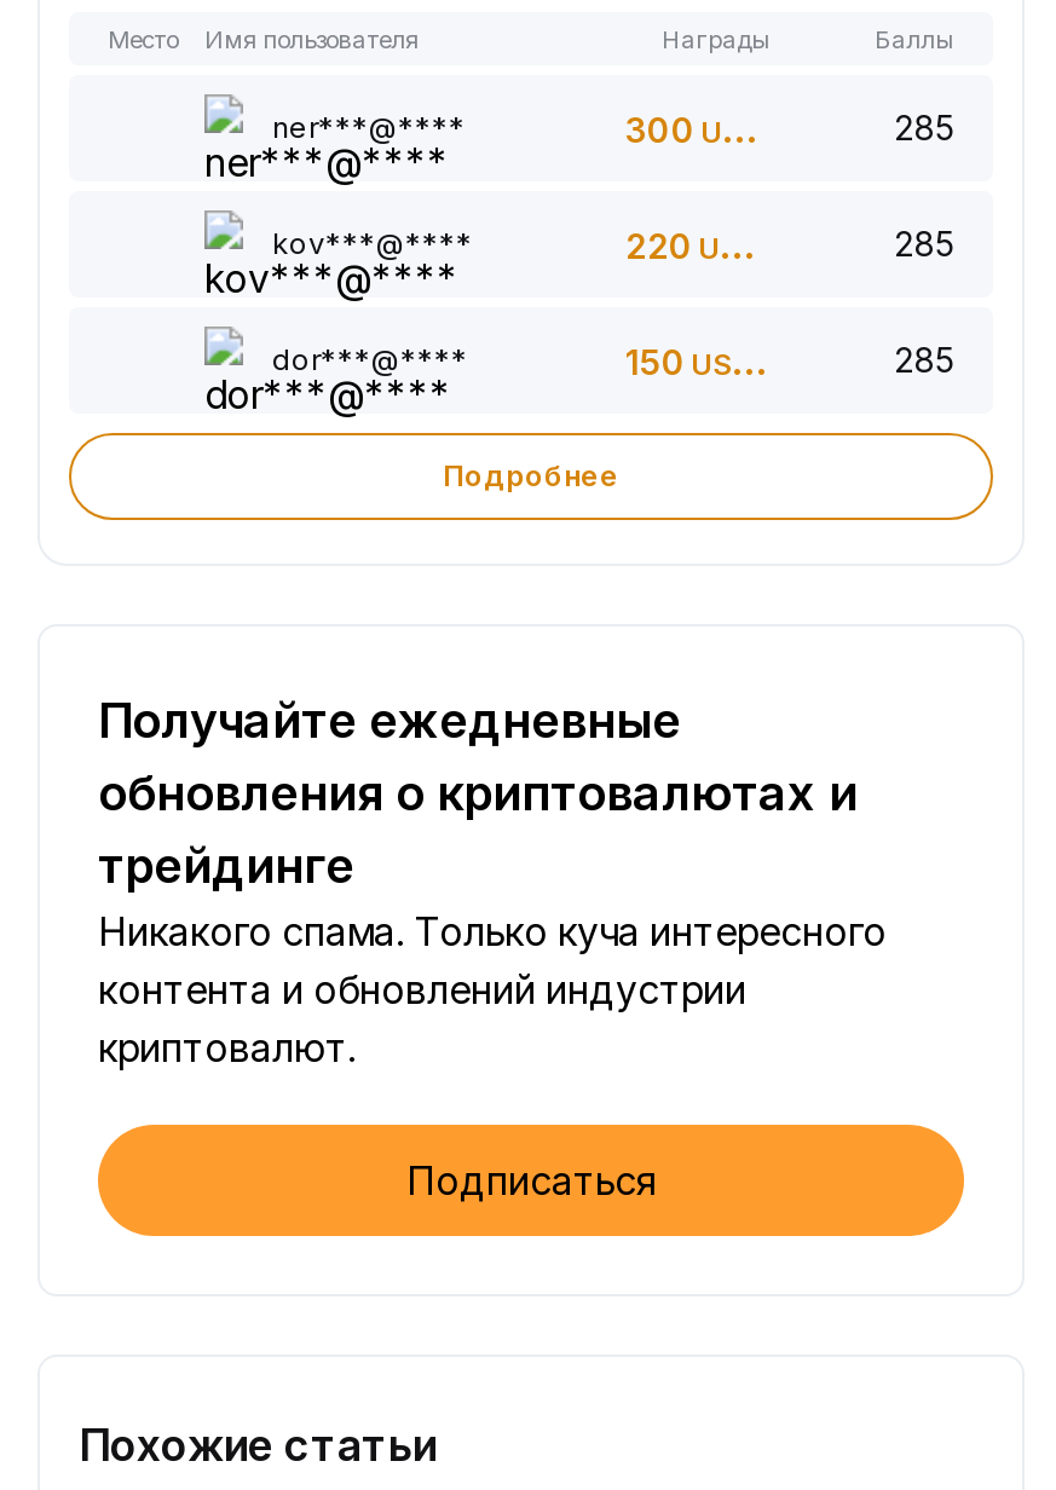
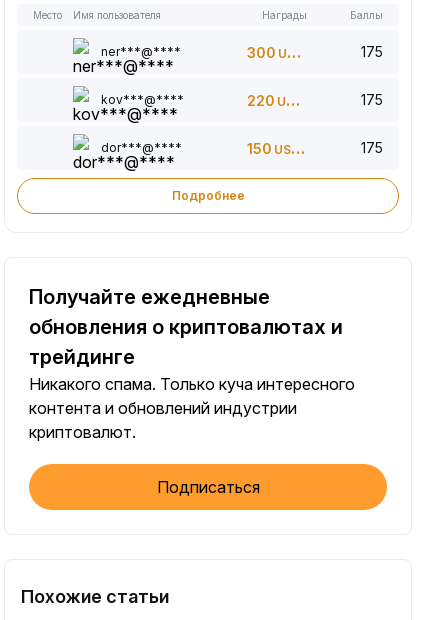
- 285
+ 175

- 285
+ 175

- 285
+ 175
